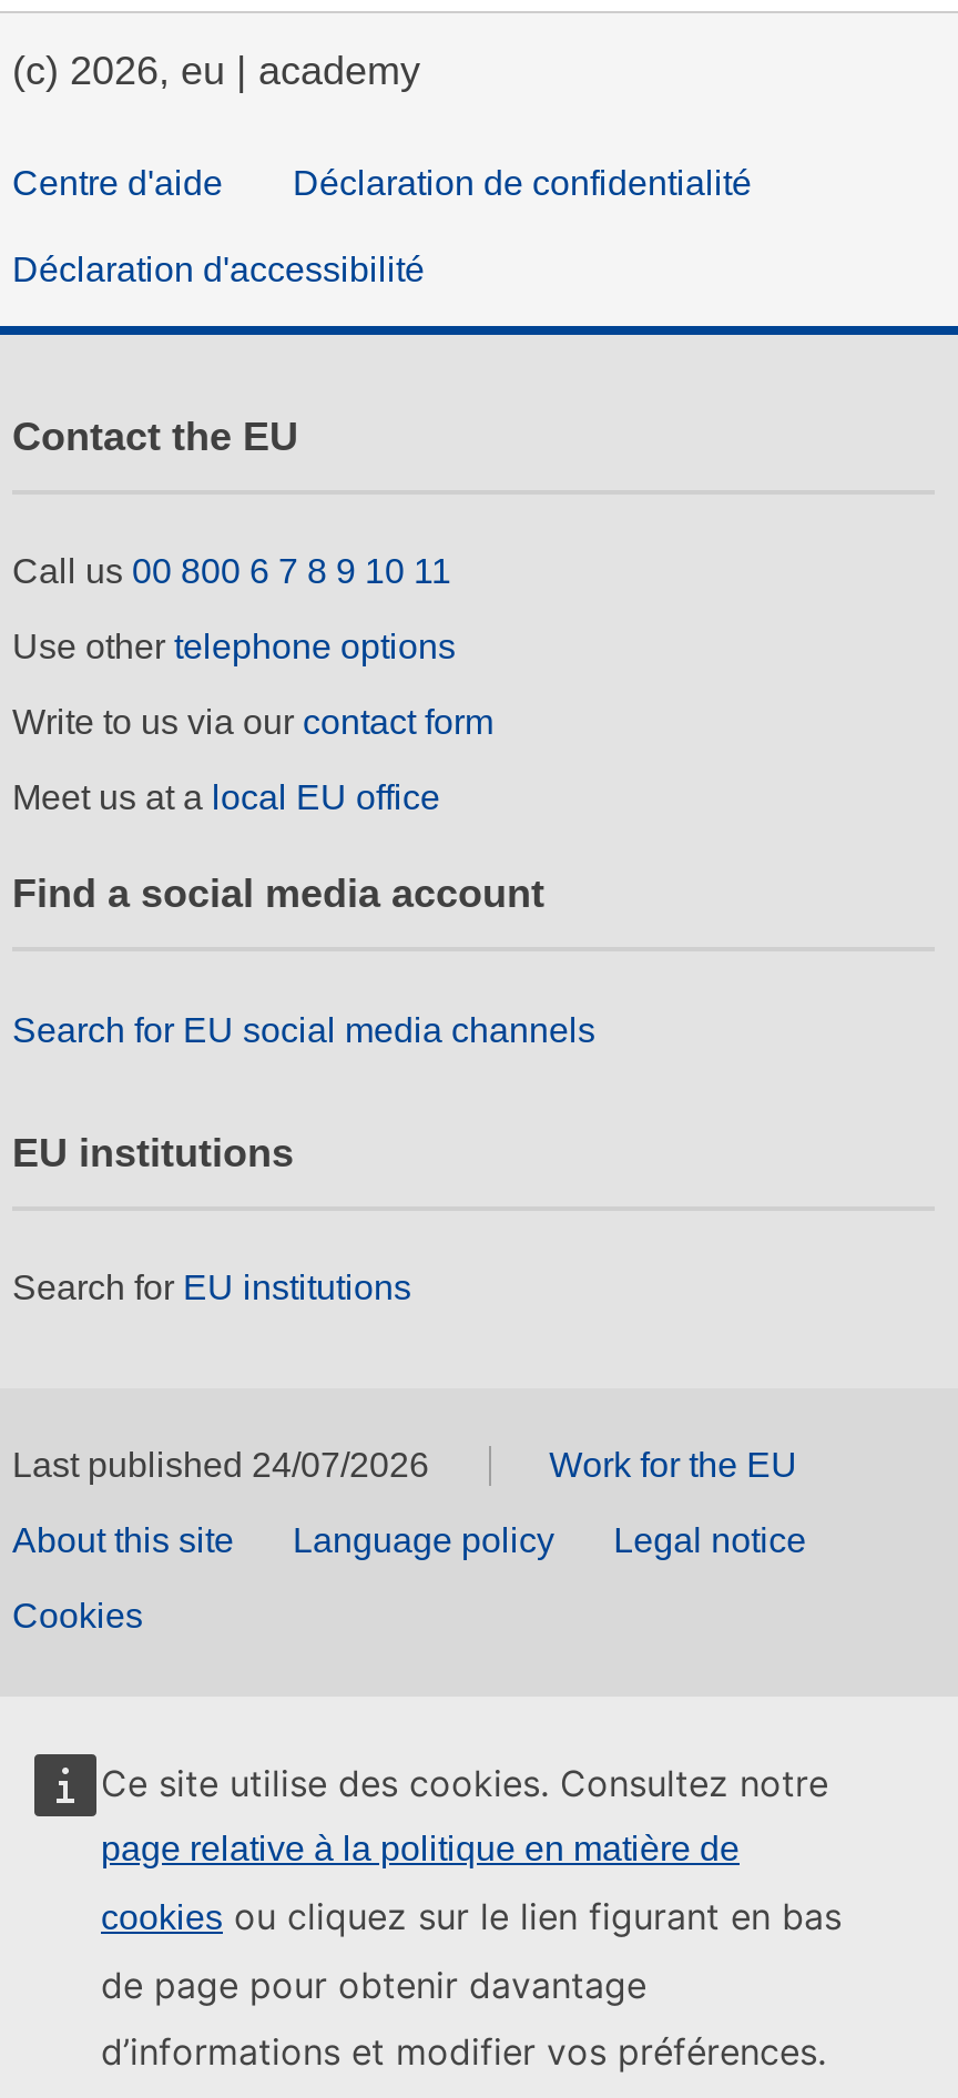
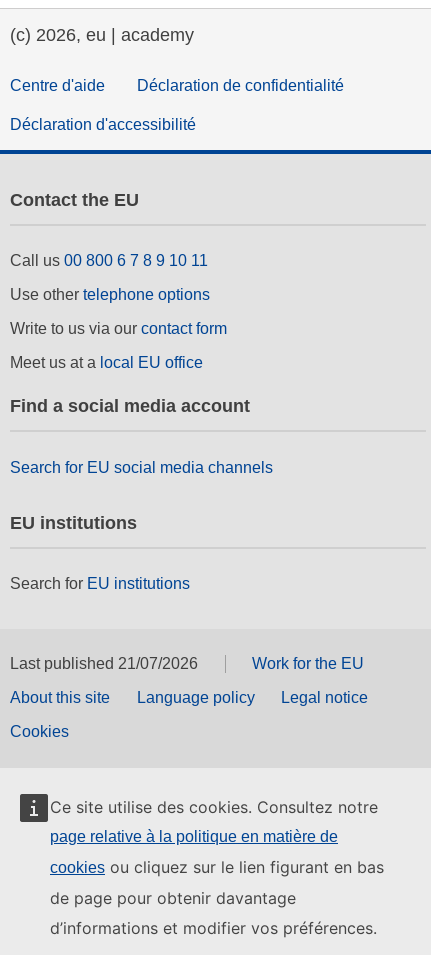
- Last published 24/07/2026
+ Last published 21/07/2026
